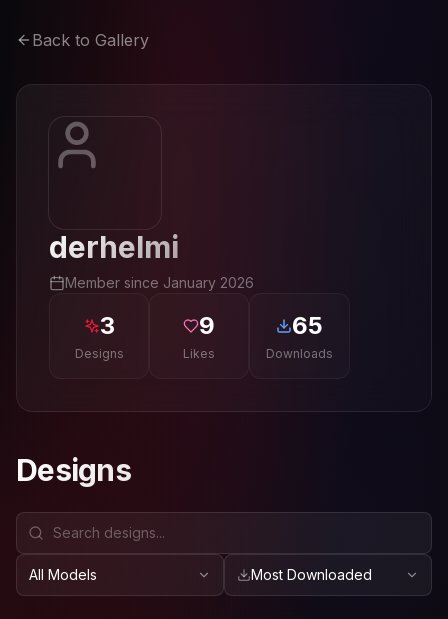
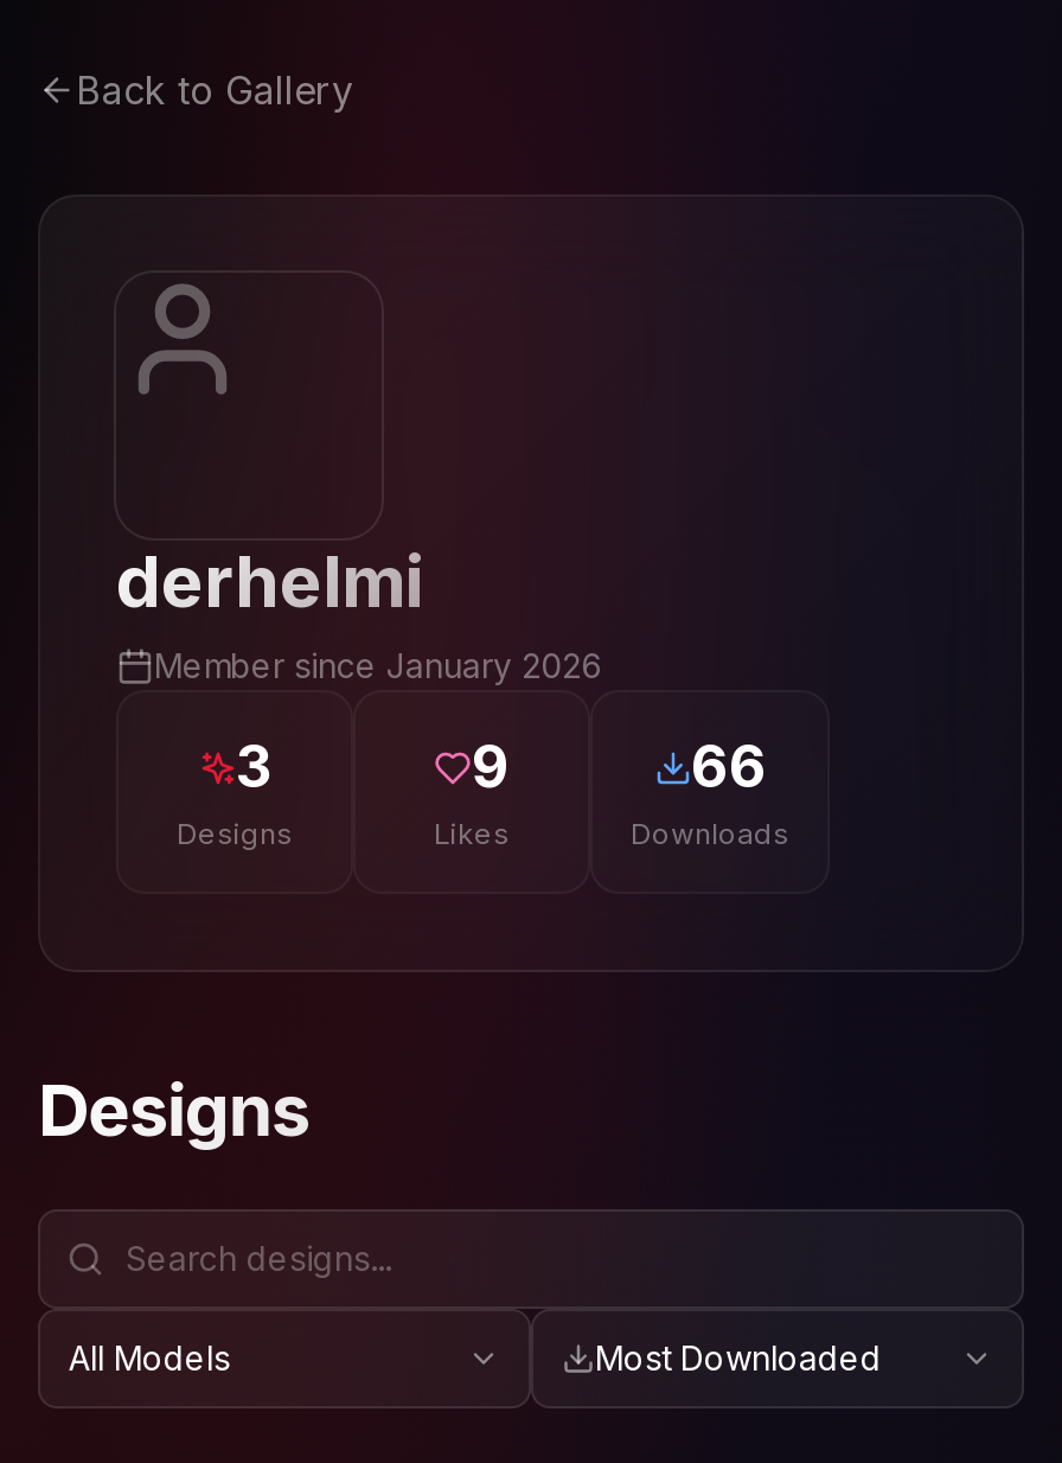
- 65
+ 66
